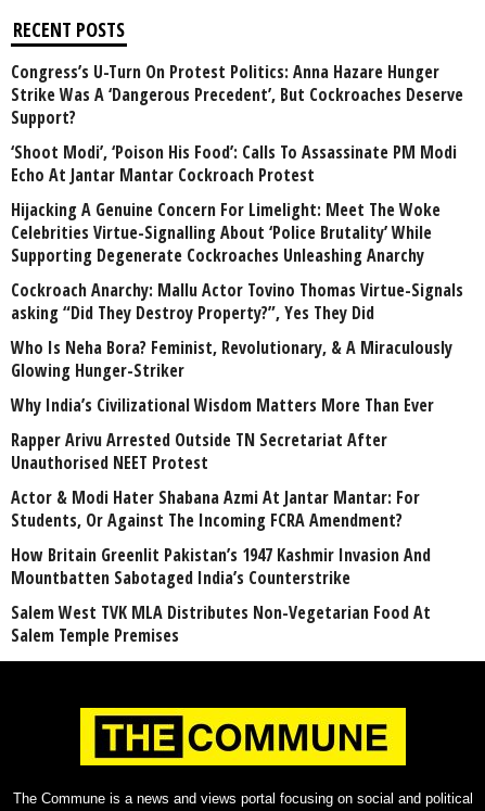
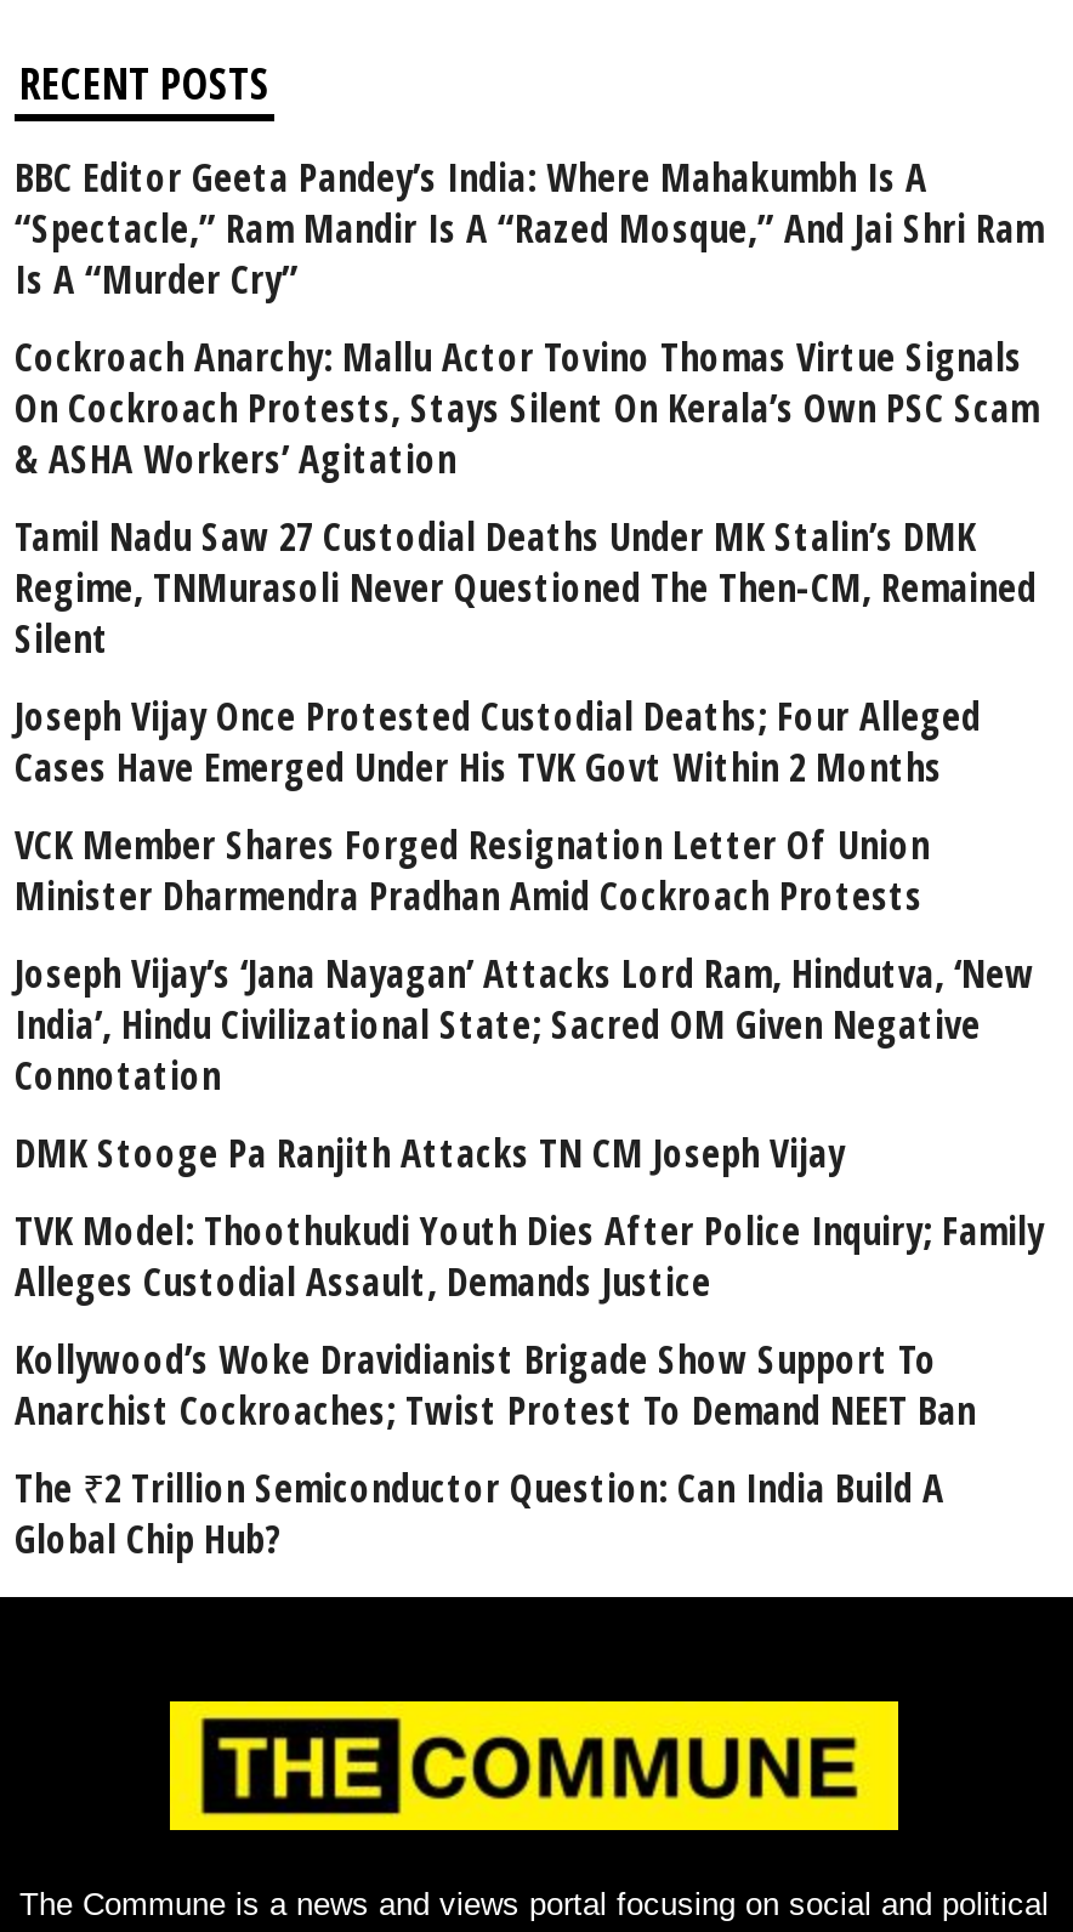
- Congress’s U-Turn On Protest Politics: Anna Hazare Hunger
- Strike Was A ‘Dangerous Precedent’, But Cockroaches Deserve
- Support?
+ BBC Editor Geeta Pandey’s India: Where Mahakumbh Is A
+ “Spectacle,” Ram Mandir Is A “Razed Mosque,” And Jai Shri Ram
+ Is A “Murder Cry”

- ‘Shoot Modi’, ‘Poison His Food’: Calls To Assassinate PM Modi
- Echo At Jantar Mantar Cockroach Protest
+ Cockroach Anarchy: Mallu Actor Tovino Thomas Virtue Signals
+ On Cockroach Protests, Stays Silent On Kerala’s Own PSC Scam
+ & ASHA Workers’ Agitation

- Hijacking A Genuine Concern For Limelight: Meet The Woke
- Celebrities Virtue-Signalling About ‘Police Brutality’ While
- Supporting Degenerate Cockroaches Unleashing Anarchy
+ Tamil Nadu Saw 27 Custodial Deaths Under MK Stalin’s DMK
+ Regime, TNMurasoli Never Questioned The Then-CM, Remained
+ Silent

- Cockroach Anarchy: Mallu Actor Tovino Thomas Virtue-Signals
- asking “Did They Destroy Property?”, Yes They Did
+ Joseph Vijay Once Protested Custodial Deaths; Four Alleged
+ Cases Have Emerged Under His TVK Govt Within 2 Months

- Who Is Neha Bora? Feminist, Revolutionary, & A Miraculously
- Glowing Hunger-Striker
+ VCK Member Shares Forged Resignation Letter Of Union
+ Minister Dharmendra Pradhan Amid Cockroach Protests

- Why India’s Civilizational Wisdom Matters More Than Ever
+ Joseph Vijay’s ‘Jana Nayagan’ Attacks Lord Ram, Hindutva, ‘New
+ India’, Hindu Civilizational State; Sacred OM Given Negative
+ Connotation

- Rapper Arivu Arrested Outside TN Secretariat After
- Unauthorised NEET Protest
+ DMK Stooge Pa Ranjith Attacks TN CM Joseph Vijay

- Actor & Modi Hater Shabana Azmi At Jantar Mantar: For
- Students, Or Against The Incoming FCRA Amendment?
+ TVK Model: Thoothukudi Youth Dies After Police Inquiry; Family
+ Alleges Custodial Assault, Demands Justice

- How Britain Greenlit Pakistan’s 1947 Kashmir Invasion And
- Mountbatten Sabotaged India’s Counterstrike
+ Kollywood’s Woke Dravidianist Brigade Show Support To
+ Anarchist Cockroaches; Twist Protest To Demand NEET Ban

- Salem West TVK MLA Distributes Non-Vegetarian Food At
- Salem Temple Premises
+ The ₹2 Trillion Semiconductor Question: Can India Build A
+ Global Chip Hub?
